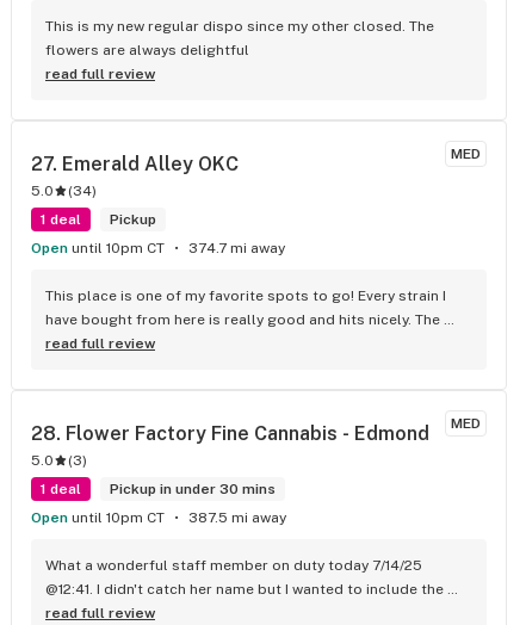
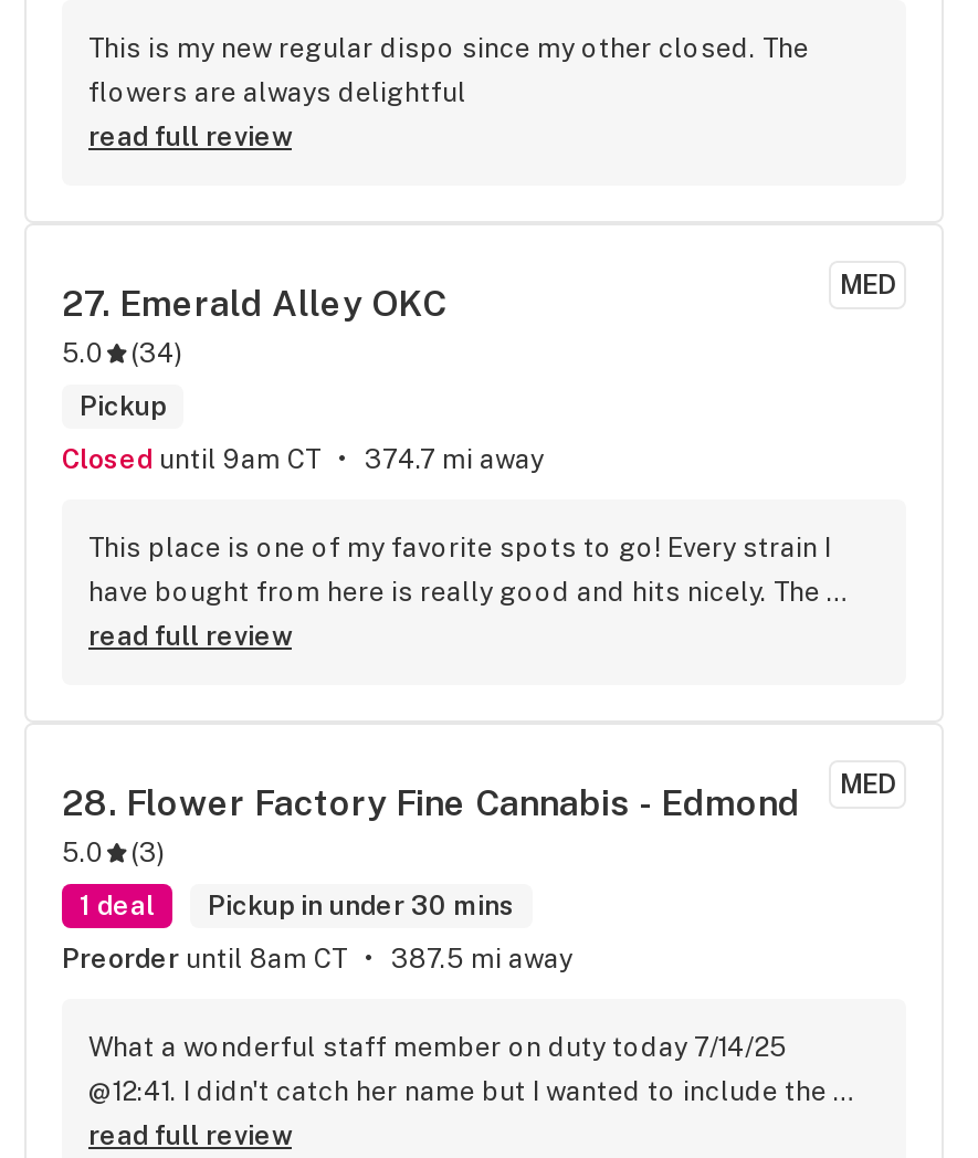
- 1 deal

- Open until 10pm CT
+ Closed until 9am CT

- Open until 10pm CT
+ Preorder until 8am CT
